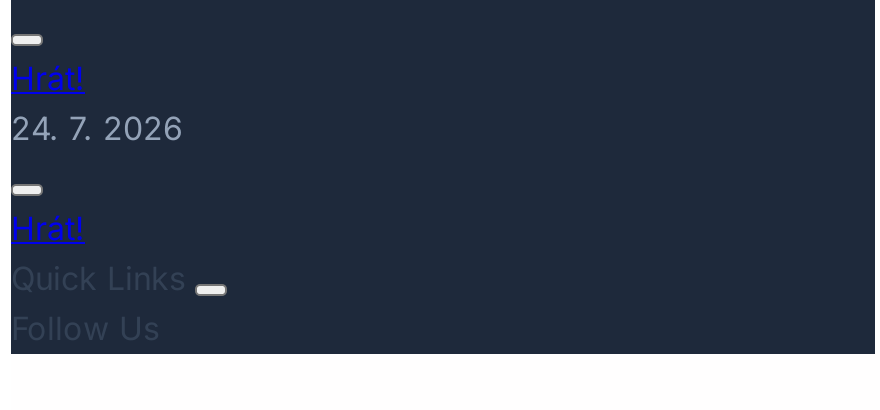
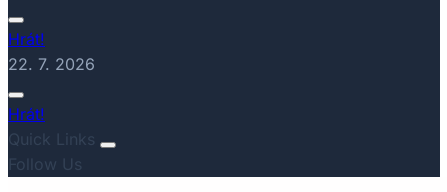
- 24. 7. 2026
+ 22. 7. 2026
